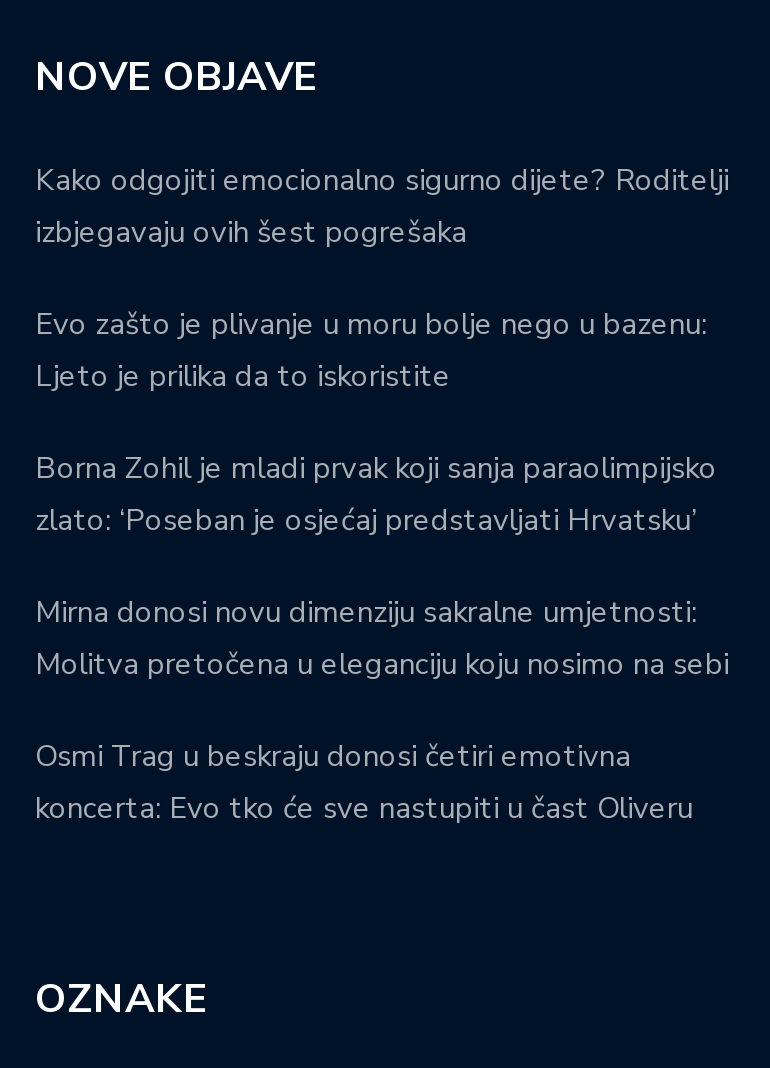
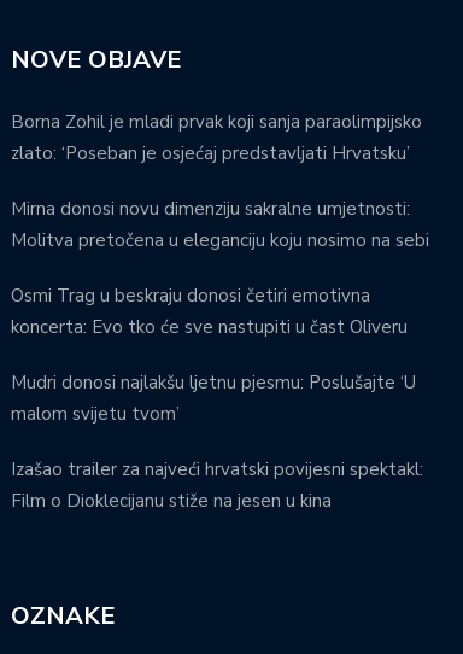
- Kako odgojiti emocionalno sigurno dijete? Roditelji
- izbjegavaju ovih šest pogrešaka
- Evo zašto je plivanje u moru bolje nego u bazenu:
- Ljeto je prilika da to iskoristite

moved up: Borna Zohil je mladi prvak koji sanja paraolimpijsko | zlato: ‘Poseban je osjećaj predstavljati Hrvatsku’ | Mirna donosi novu dimenziju sakralne umjetnosti: | Molitva pretočena u eleganciju koju nosimo na sebi | Osmi Trag u beskraju donosi četiri emotivna | koncerta: Evo tko će sve nastupiti u čast Oliveru

+ Mudri donosi najlakšu ljetnu pjesmu: Poslušajte ‘U
+ malom svijetu tvom’
+ Izašao trailer za najveći hrvatski povijesni spektakl:
+ Film o Dioklecijanu stiže na jesen u kina
